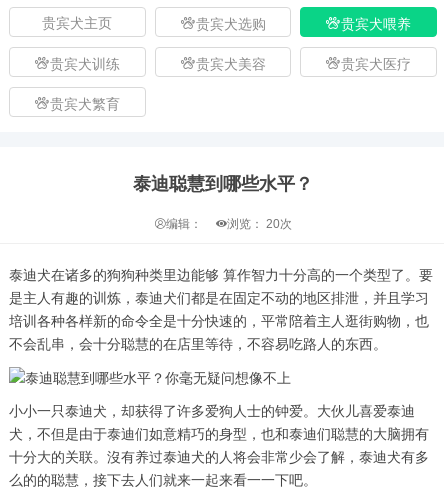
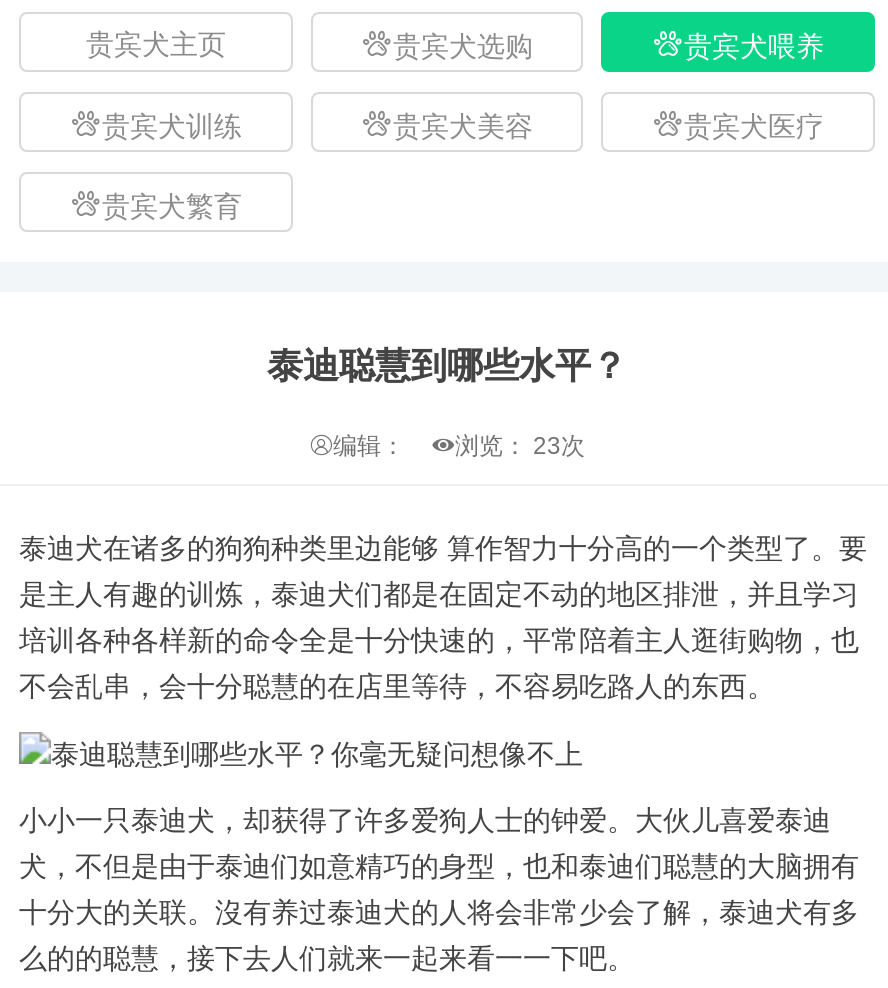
- 编辑： 浏览：20次
+ 编辑： 浏览：23次
